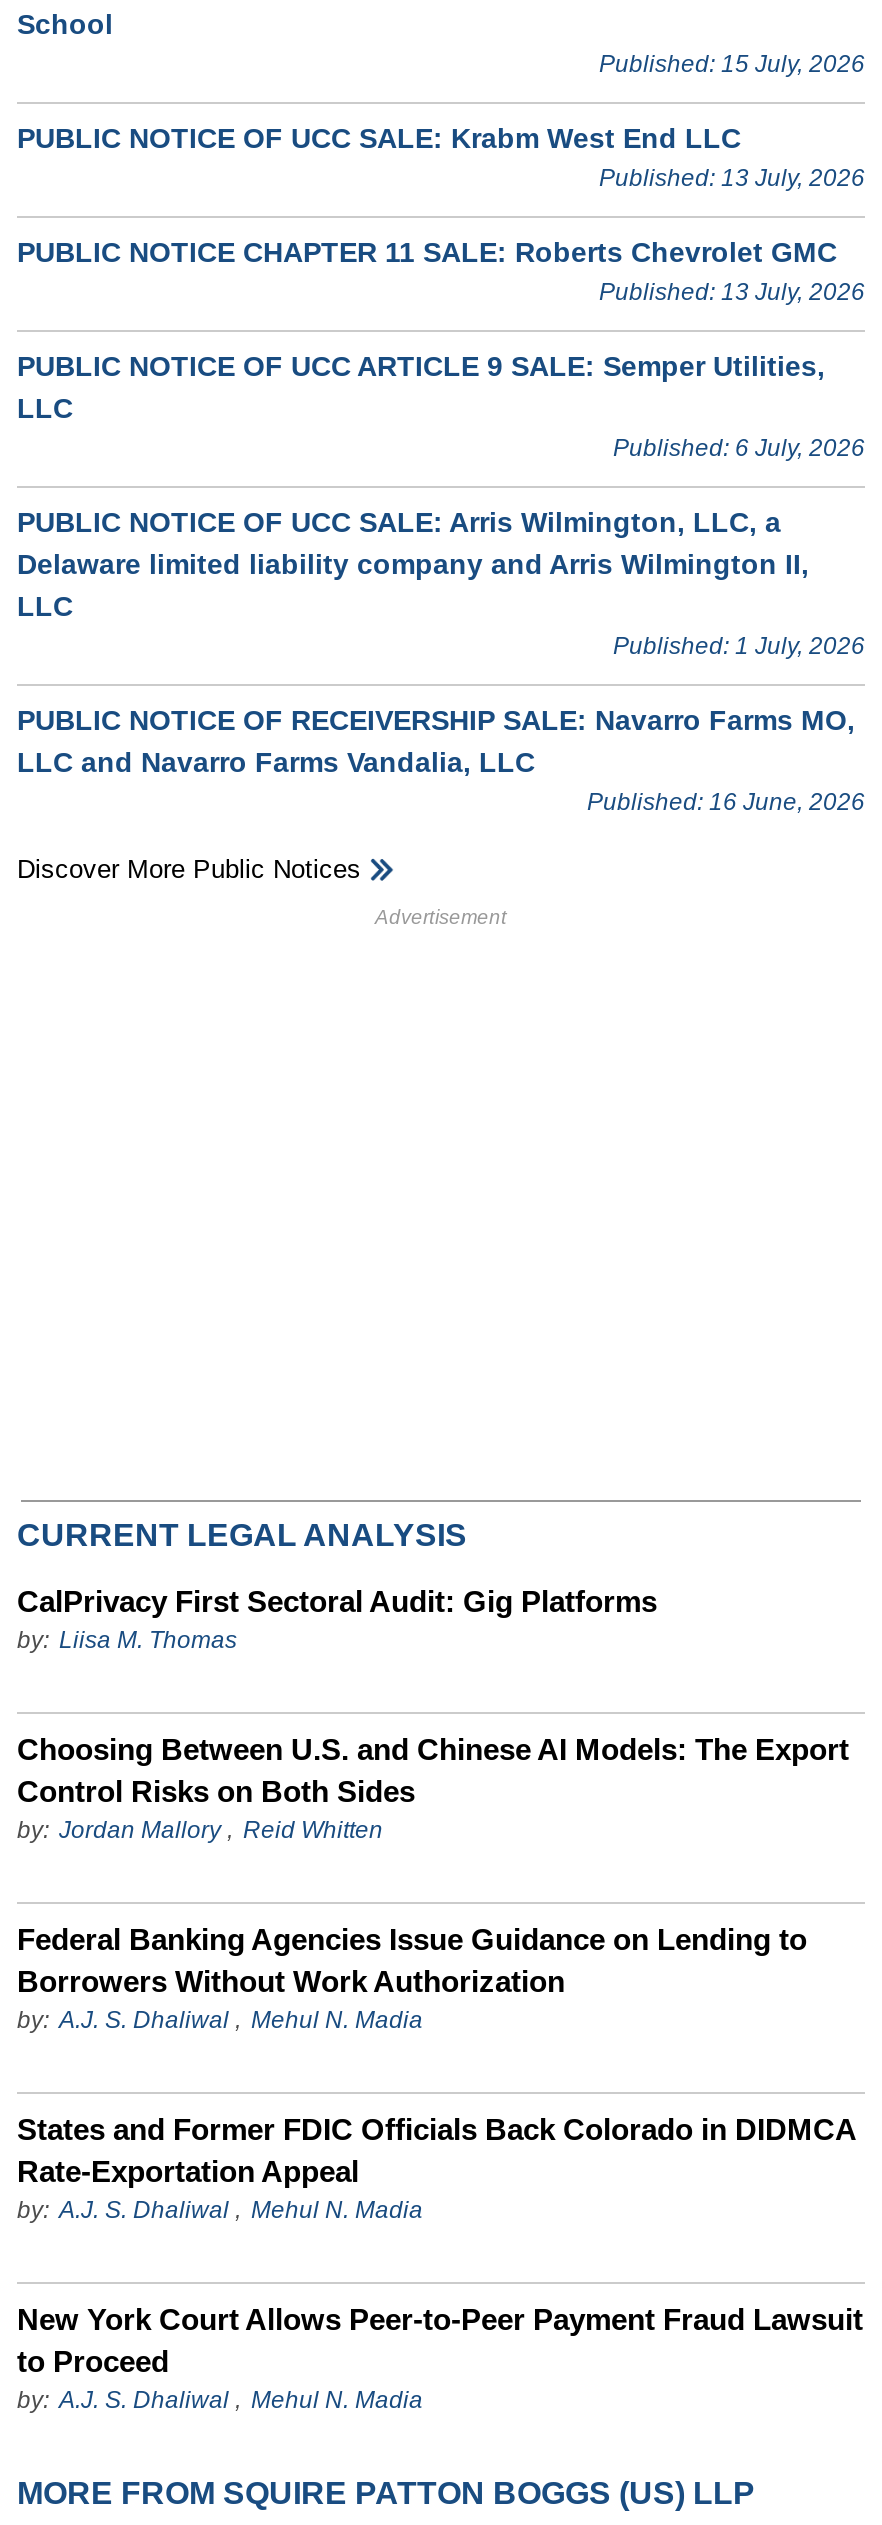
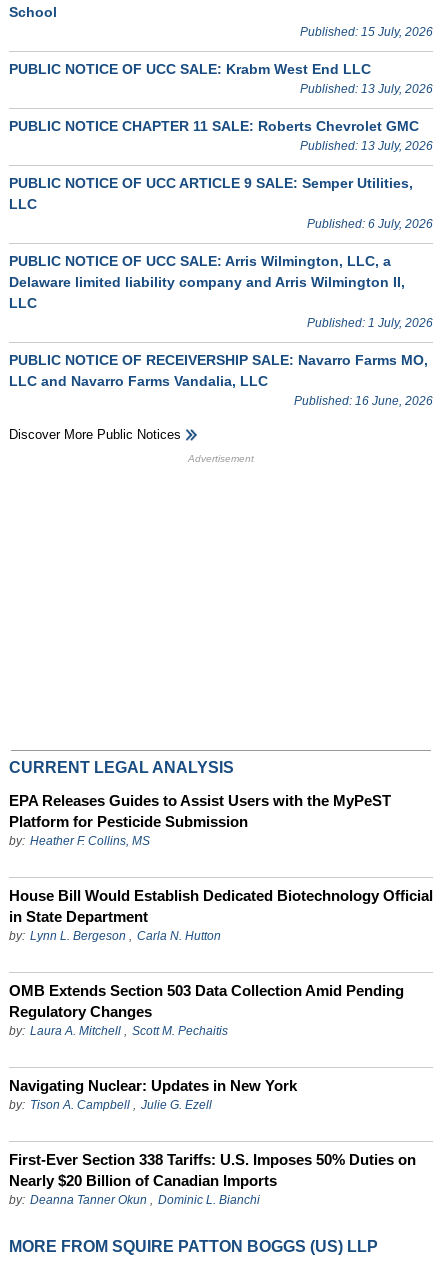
- CalPrivacy First Sectoral Audit: Gig Platforms
- by: Liisa M. Thomas
+ EPA Releases Guides to Assist Users with the MyPeST
+ Platform for Pesticide Submission
+ by: Heather F. Collins, MS

- Choosing Between U.S. and Chinese AI Models: The Export
- Control Risks on Both Sides
- by: Jordan Mallory, Reid Whitten
+ House Bill Would Establish Dedicated Biotechnology Official
+ in State Department
+ by: Lynn L. Bergeson, Carla N. Hutton

- Federal Banking Agencies Issue Guidance on Lending to
- Borrowers Without Work Authorization
- by: A.J. S. Dhaliwal, Mehul N. Madia
+ OMB Extends Section 503 Data Collection Amid Pending
+ Regulatory Changes
+ by: Laura A. Mitchell, Scott M. Pechaitis

- States and Former FDIC Officials Back Colorado in DIDMCA
- Rate-Exportation Appeal
- by: A.J. S. Dhaliwal, Mehul N. Madia
+ Navigating Nuclear: Updates in New York
+ by: Tison A. Campbell, Julie G. Ezell

- New York Court Allows Peer-to-Peer Payment Fraud Lawsuit
- to Proceed
- by: A.J. S. Dhaliwal, Mehul N. Madia
+ First-Ever Section 338 Tariffs: U.S. Imposes 50% Duties on
+ Nearly $20 Billion of Canadian Imports
+ by: Deanna Tanner Okun, Dominic L. Bianchi
